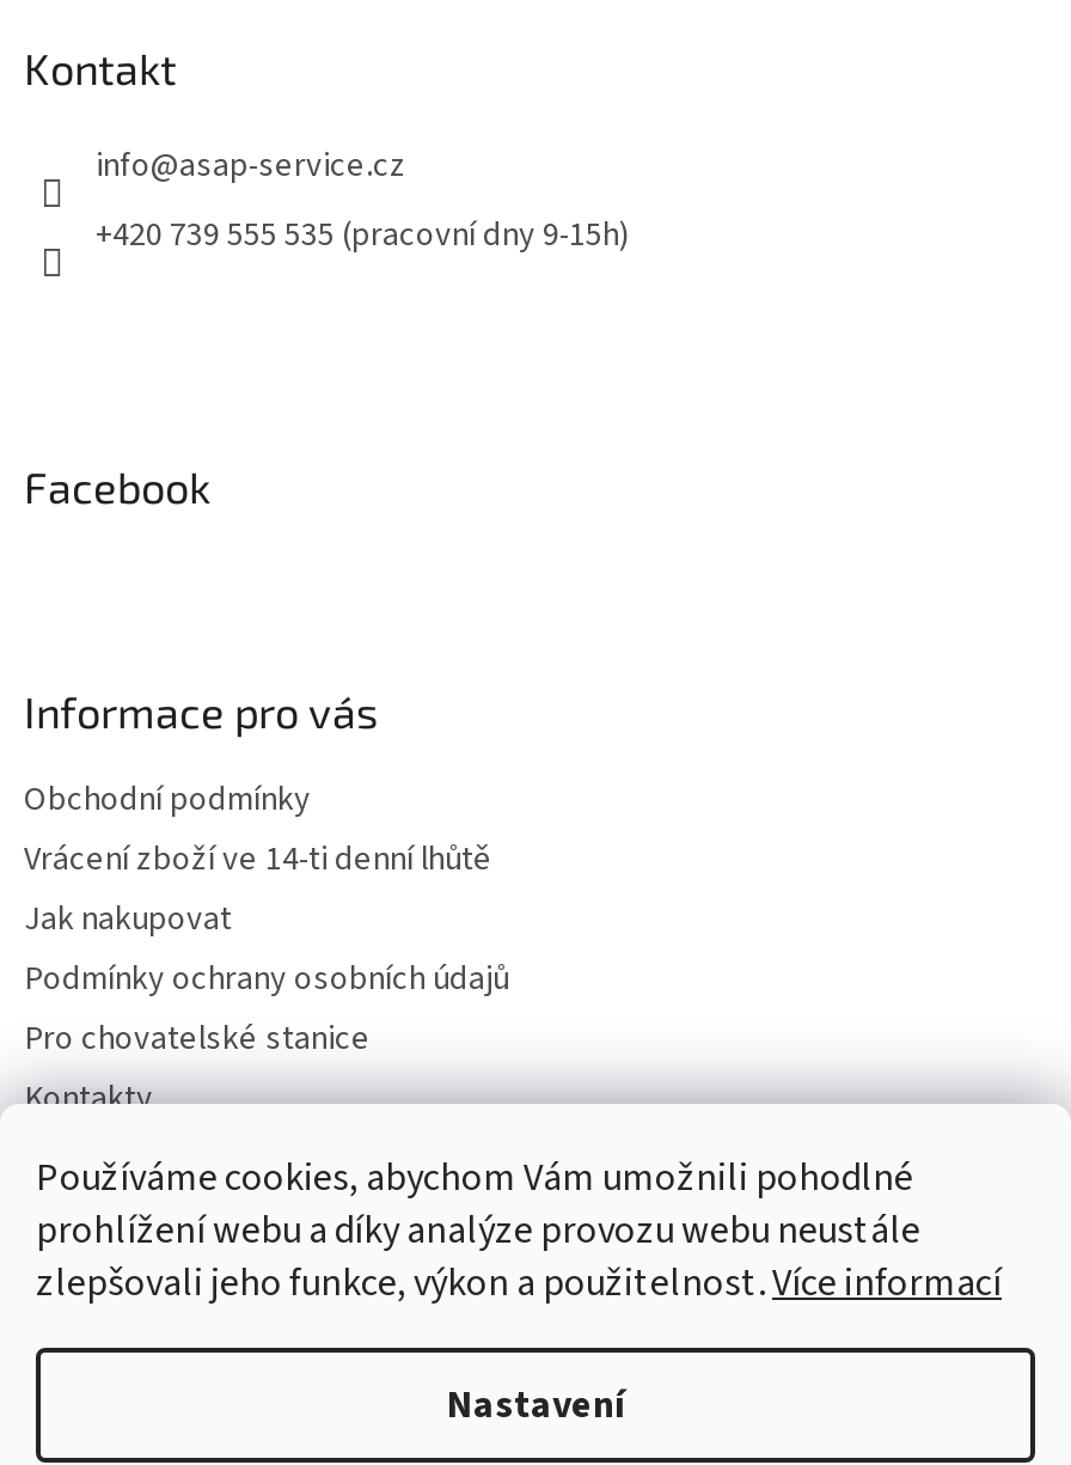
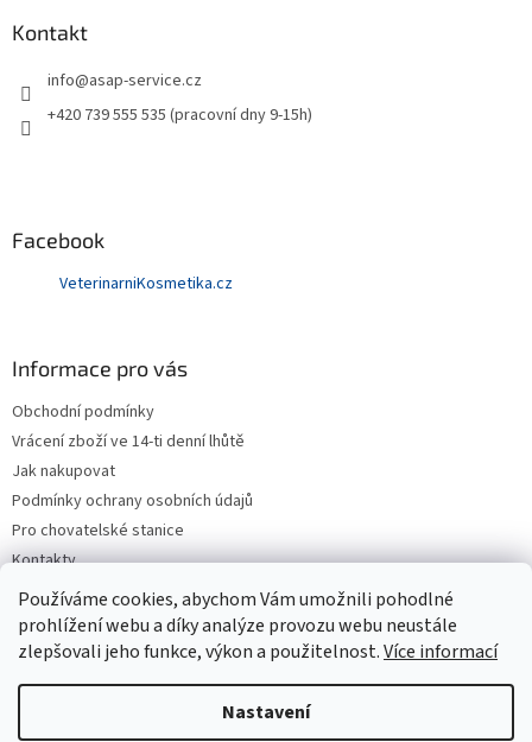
+ VeterinarniKosmetika.cz
